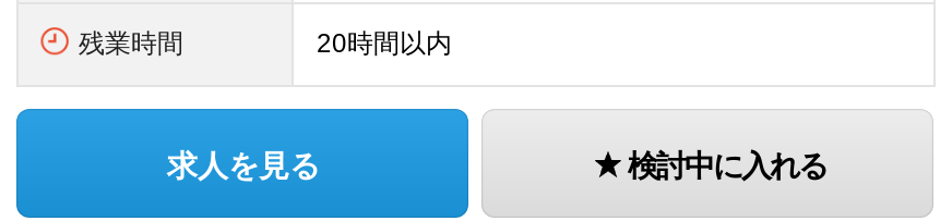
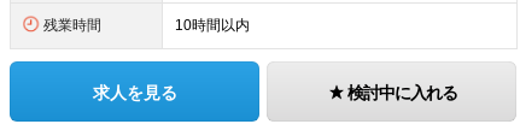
- 20時間以内
+ 10時間以内
